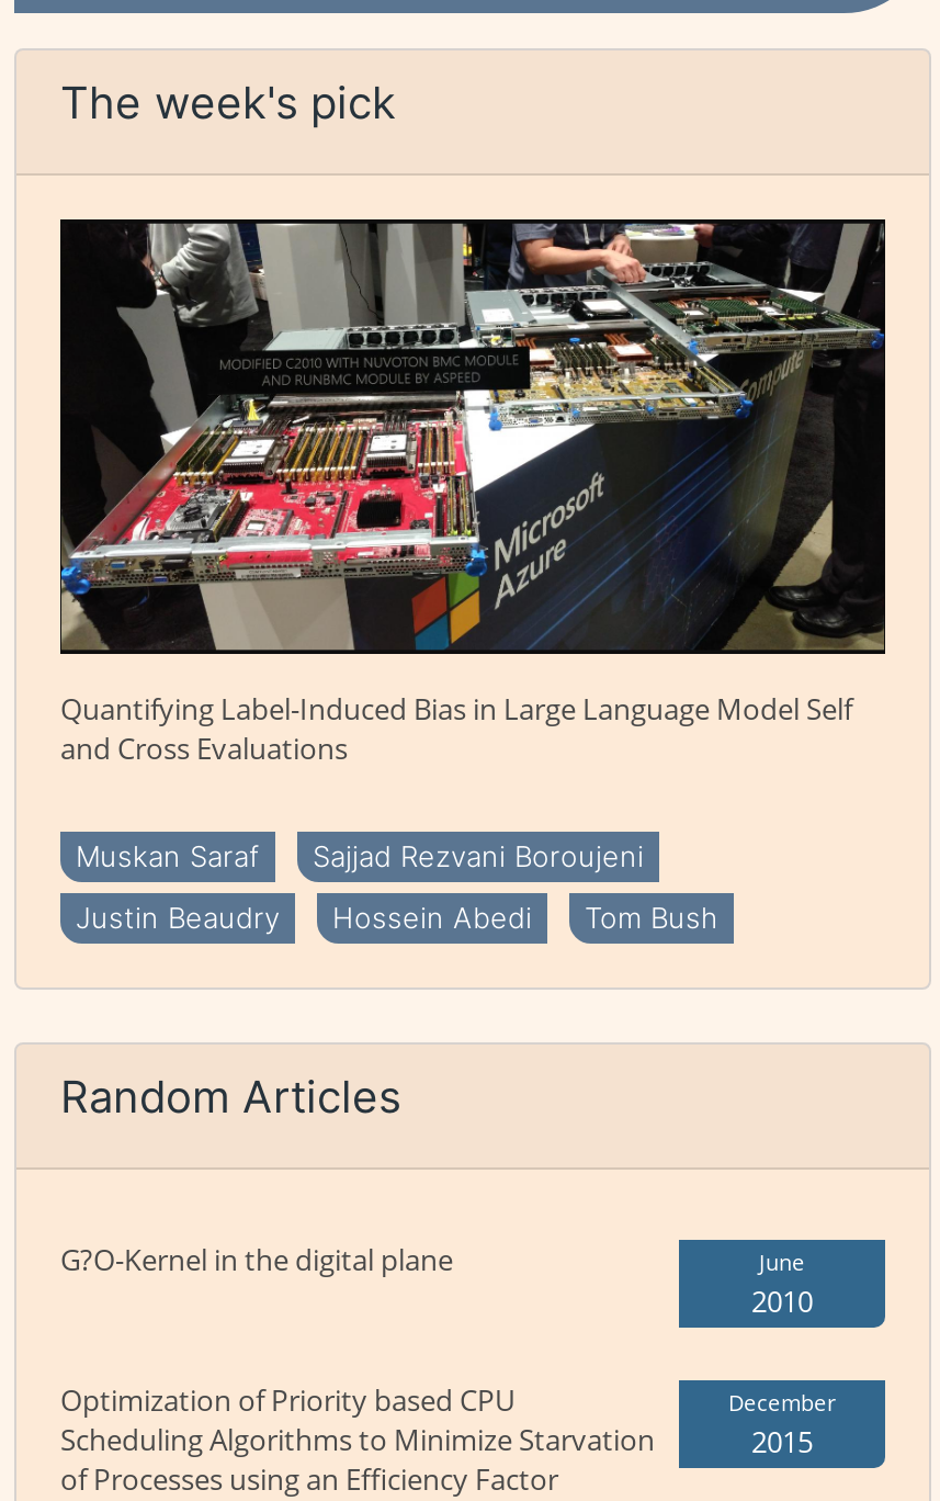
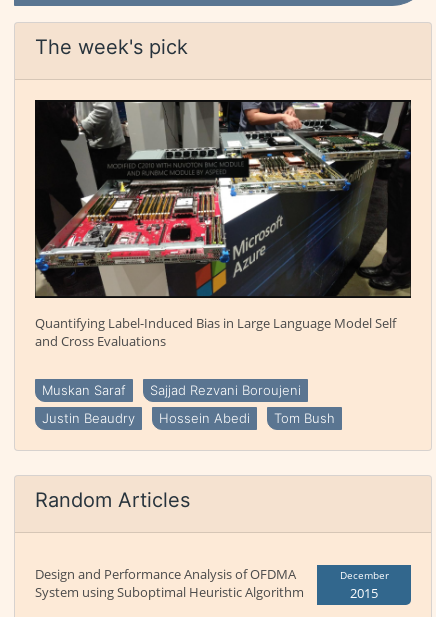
- G?O-Kernel in the digital plane
- June
- 2010
- Optimization of Priority based CPU
- Scheduling Algorithms to Minimize Starvation
- of Processes using an Efficiency Factor
+ Design and Performance Analysis of OFDMA
+ System using Suboptimal Heuristic Algorithm
